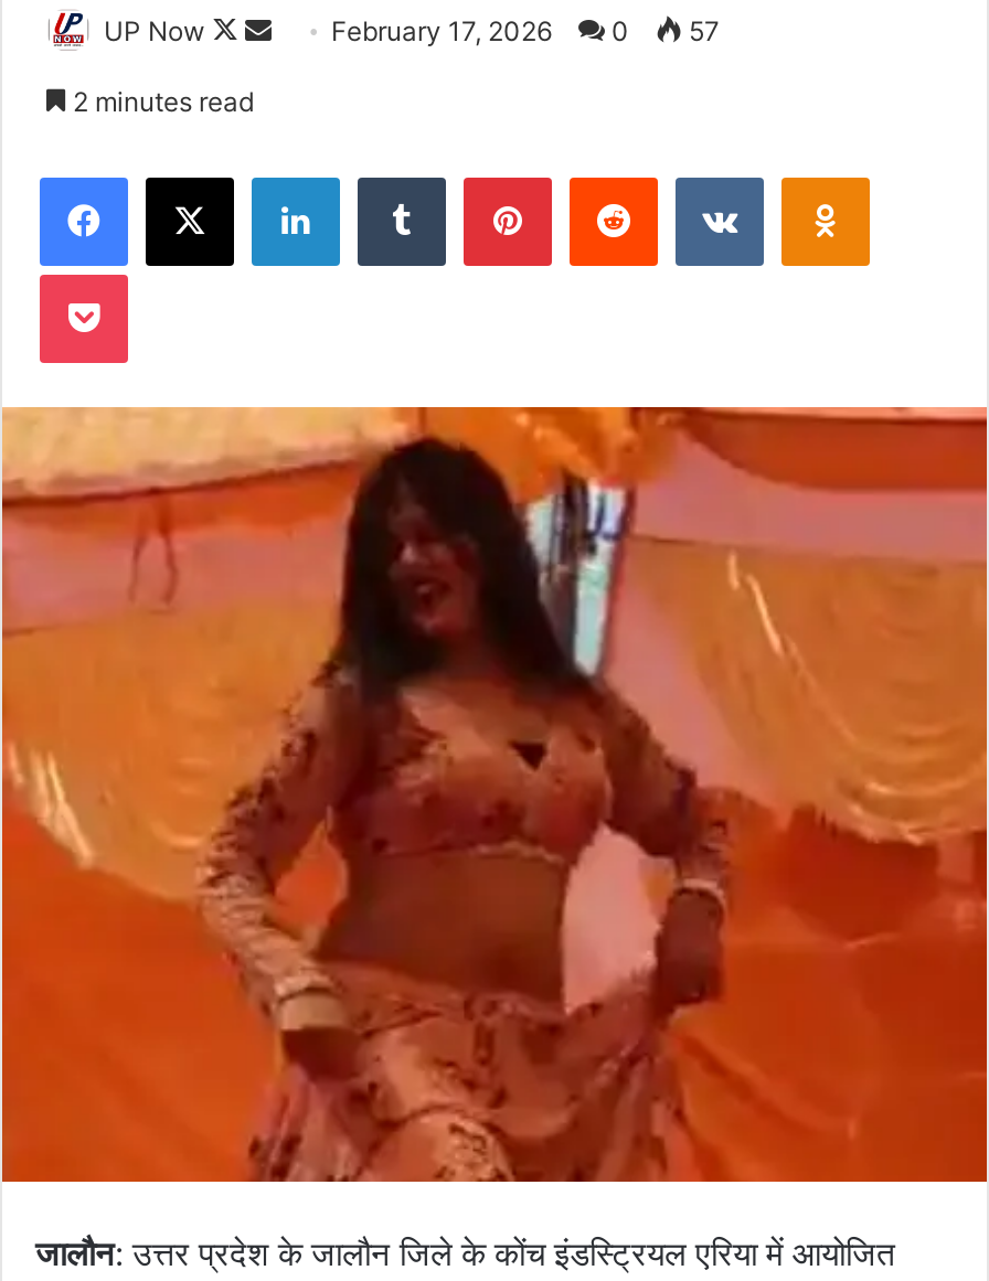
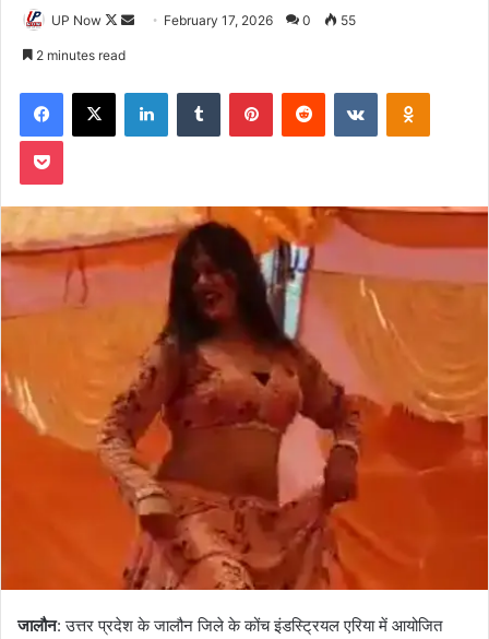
- 57
+ 55
